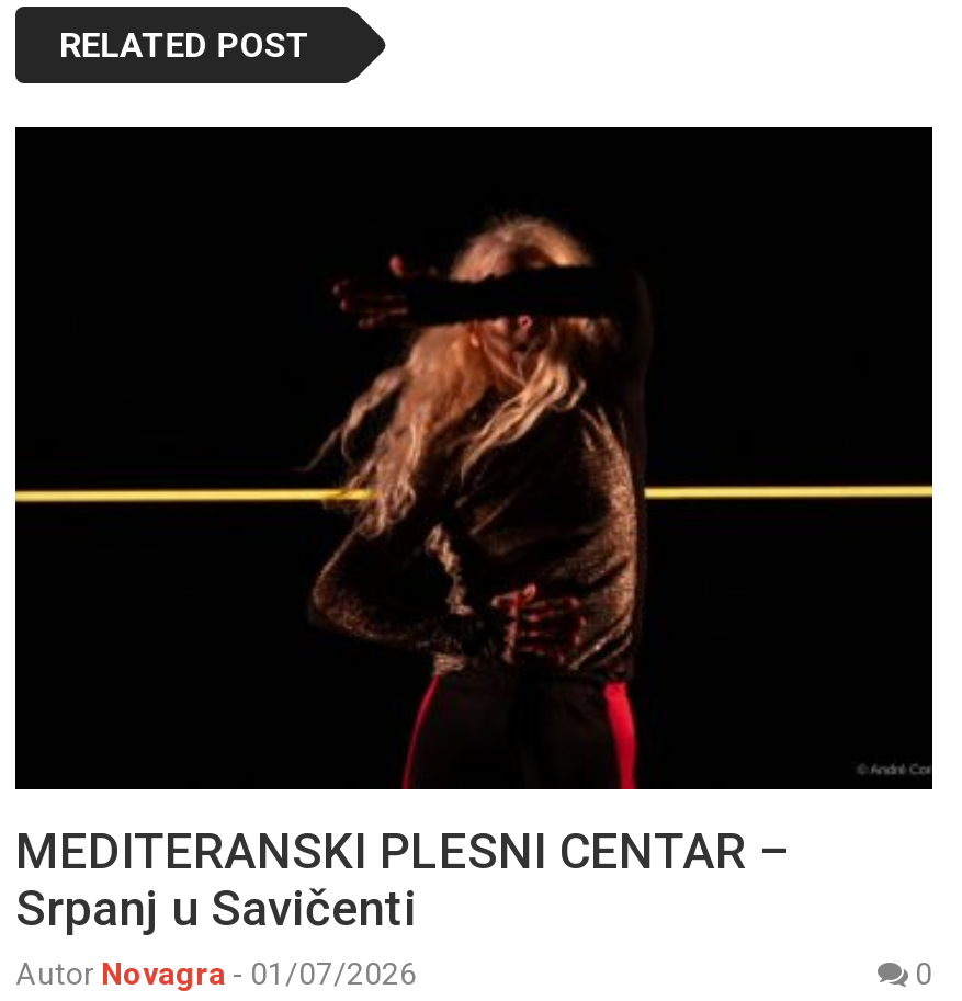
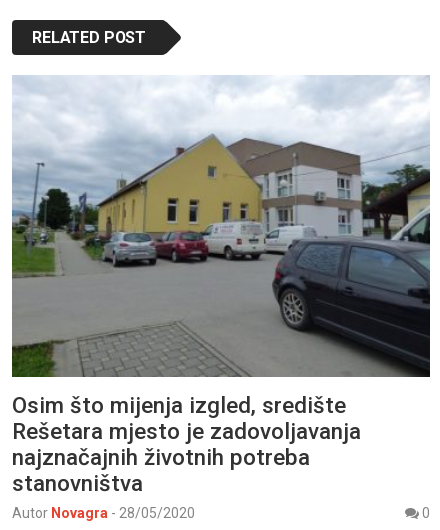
- [image]
- MEDITERANSKI PLESNI CENTAR –
- Srpanj u Savičenti
- Autor Novagra - 01/07/2026
+ [image]
+ Osim što mijenja izgled, središte
+ Rešetara mjesto je zadovoljavanja
+ najznačajnih životnih potreba
+ stanovništva
+ Autor Novagra - 28/05/2020
